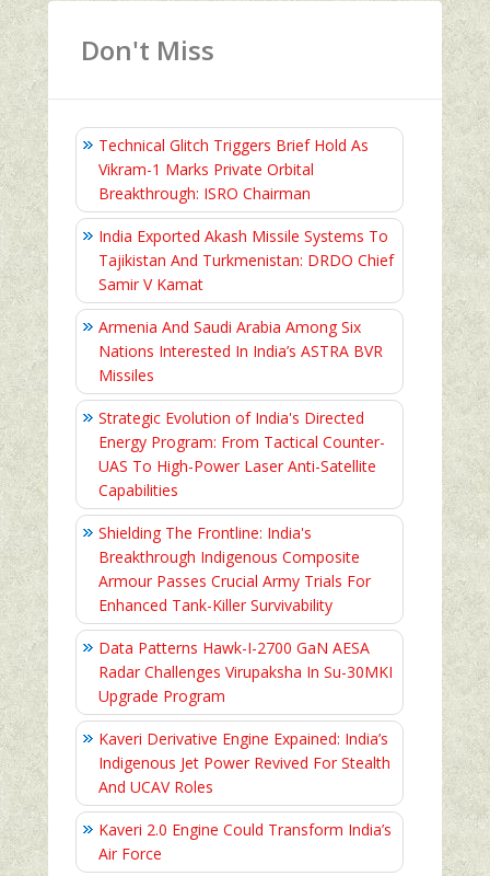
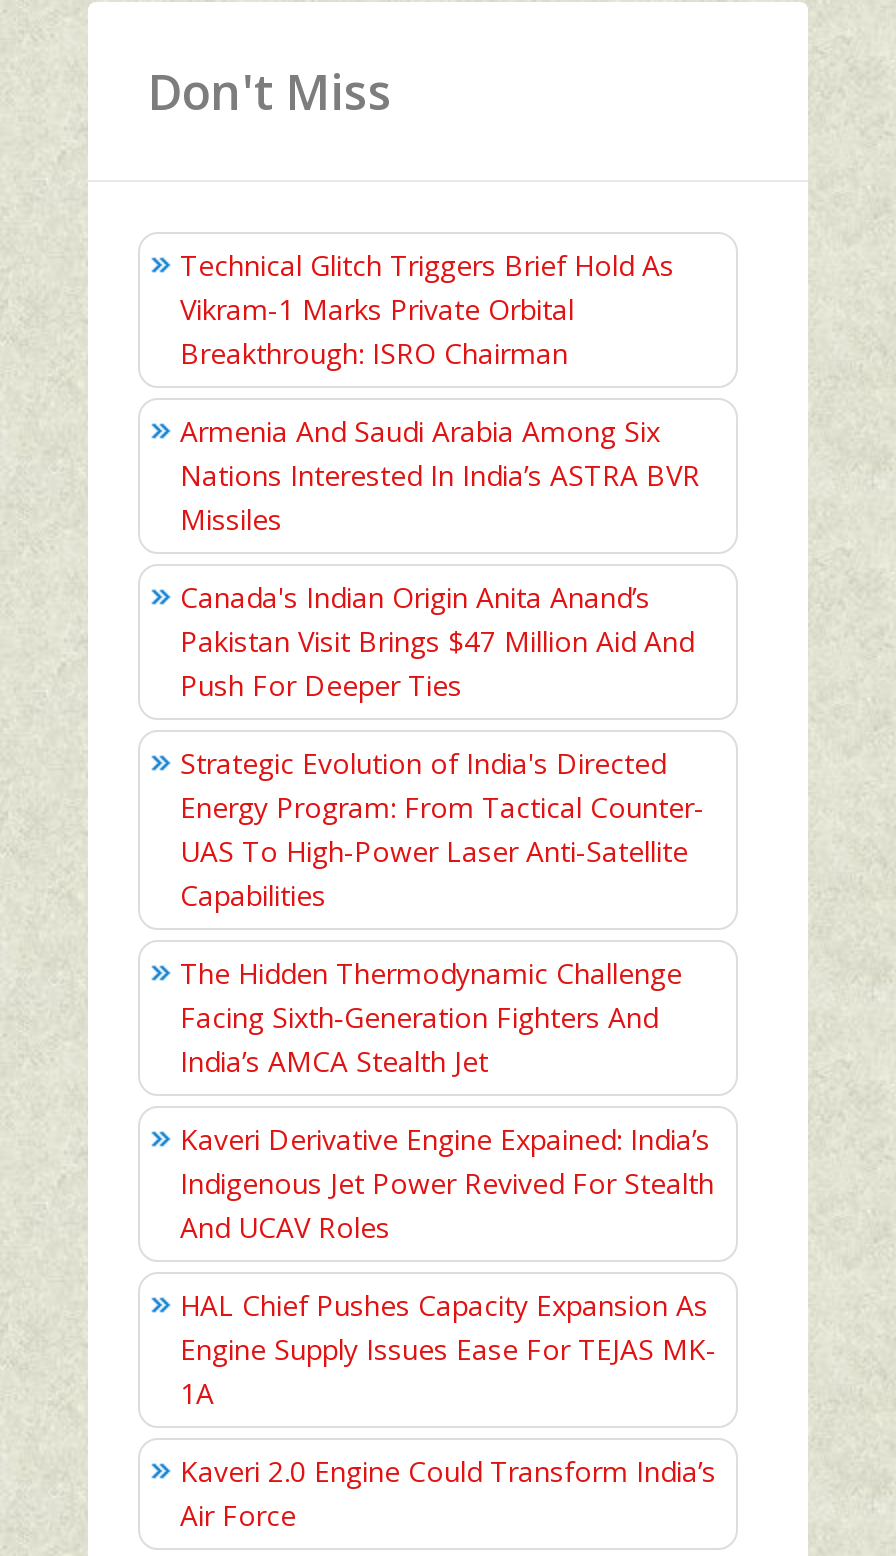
- India Exported Akash Missile Systems To
- Tajikistan And Turkmenistan: DRDO Chief
- Samir V Kamat

moved up: Armenia And Saudi Arabia Among Six | Nations Interested In India’s ASTRA BVR | Missiles

+ Canada's Indian Origin Anita Anand’s
+ Pakistan Visit Brings $47 Million Aid And
+ Push For Deeper Ties

- Shielding The Frontline: India's
- Breakthrough Indigenous Composite
- Armour Passes Crucial Army Trials For
- Enhanced Tank-Killer Survivability
- Data Patterns Hawk-I-2700 GaN AESA
- Radar Challenges Virupaksha In Su-30MKI
- Upgrade Program
+ The Hidden Thermodynamic Challenge
+ Facing Sixth‑Generation Fighters And
+ India’s AMCA Stealth Jet

moved up: Kaveri Derivative Engine Expained: India’s | Indigenous Jet Power Revived For Stealth | And UCAV Roles

+ HAL Chief Pushes Capacity Expansion As
+ Engine Supply Issues Ease For TEJAS MK-
+ 1A
